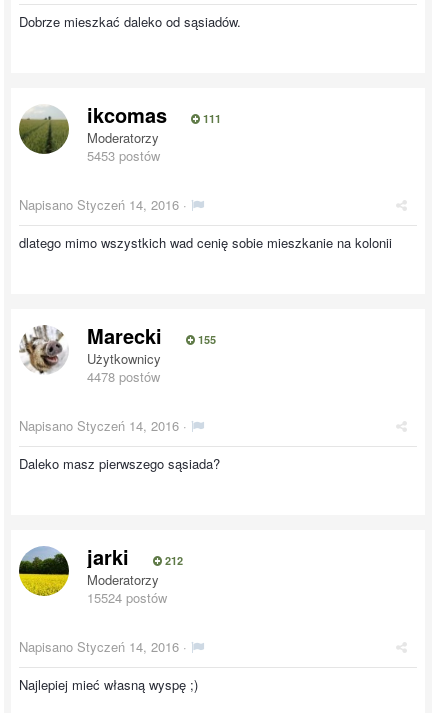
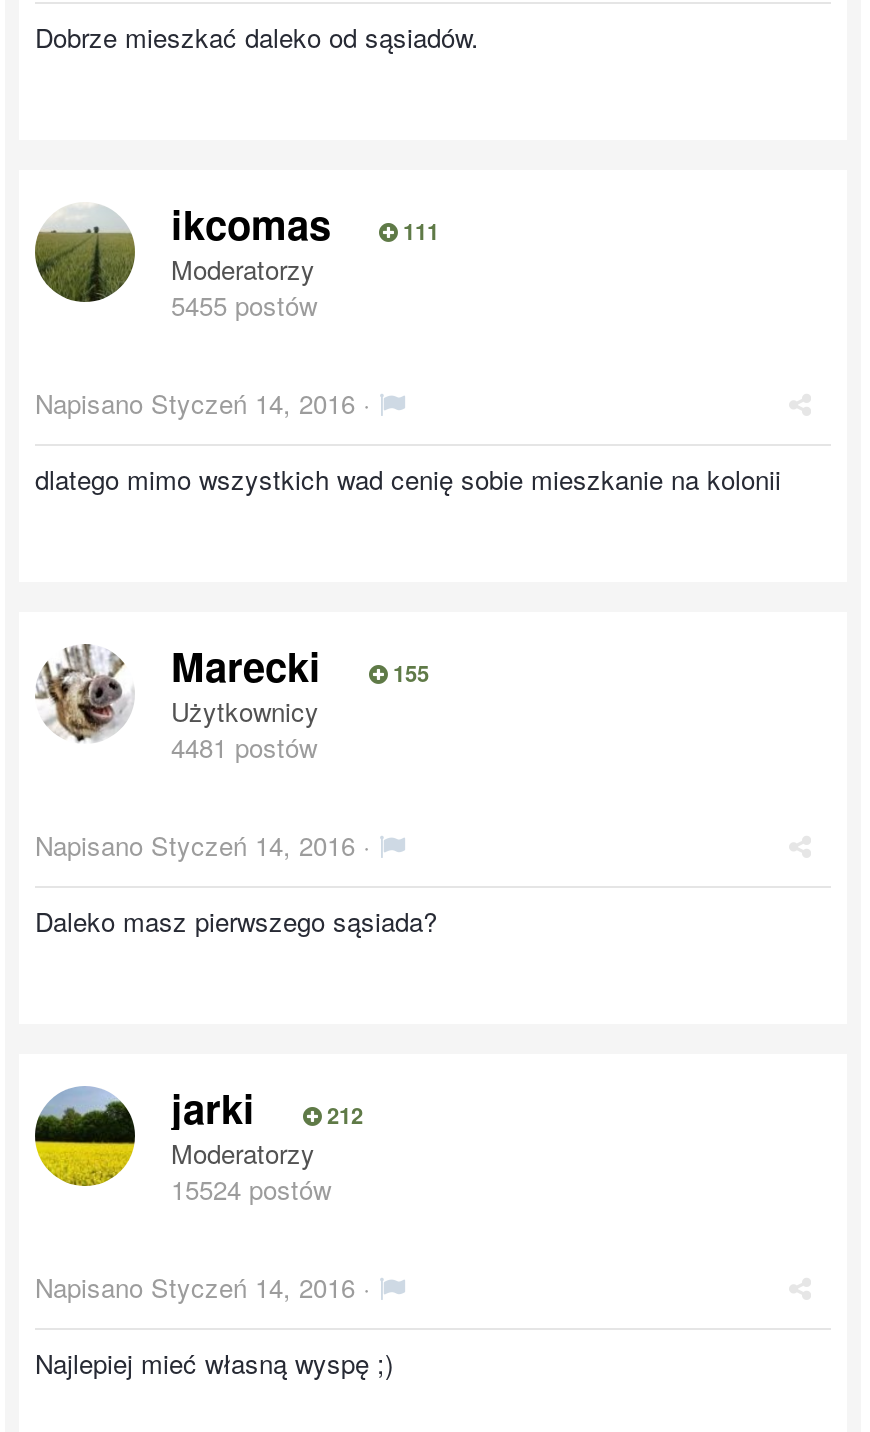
- 5453 postów
+ 5455 postów

- 4478 postów
+ 4481 postów
